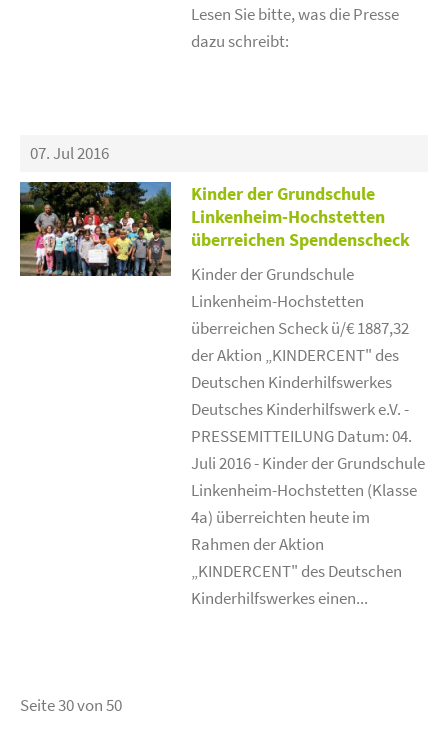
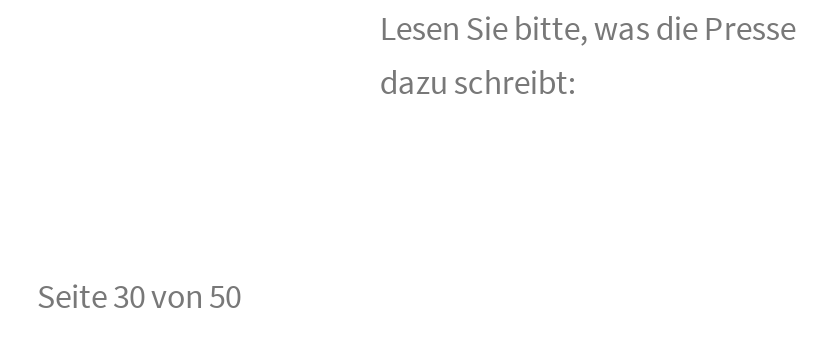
- [image]
- 07. Jul 2016
- Kinder der Grundschule
- Linkenheim-Hochstetten
- überreichen Spendenscheck
- Kinder der Grundschule
- Linkenheim-Hochstetten
- überreichen Scheck ü/€ 1887,32
- der Aktion „KINDERCENT" des
- Deutschen Kinderhilfswerkes
- Deutsches Kinderhilfswerk e.V. -
- PRESSEMITTEILUNG Datum: 04.
- Juli 2016 - Kinder der Grundschule
- Linkenheim-Hochstetten (Klasse
- 4a) überreichten heute im
- Rahmen der Aktion
- „KINDERCENT" des Deutschen
- Kinderhilfswerkes einen...
